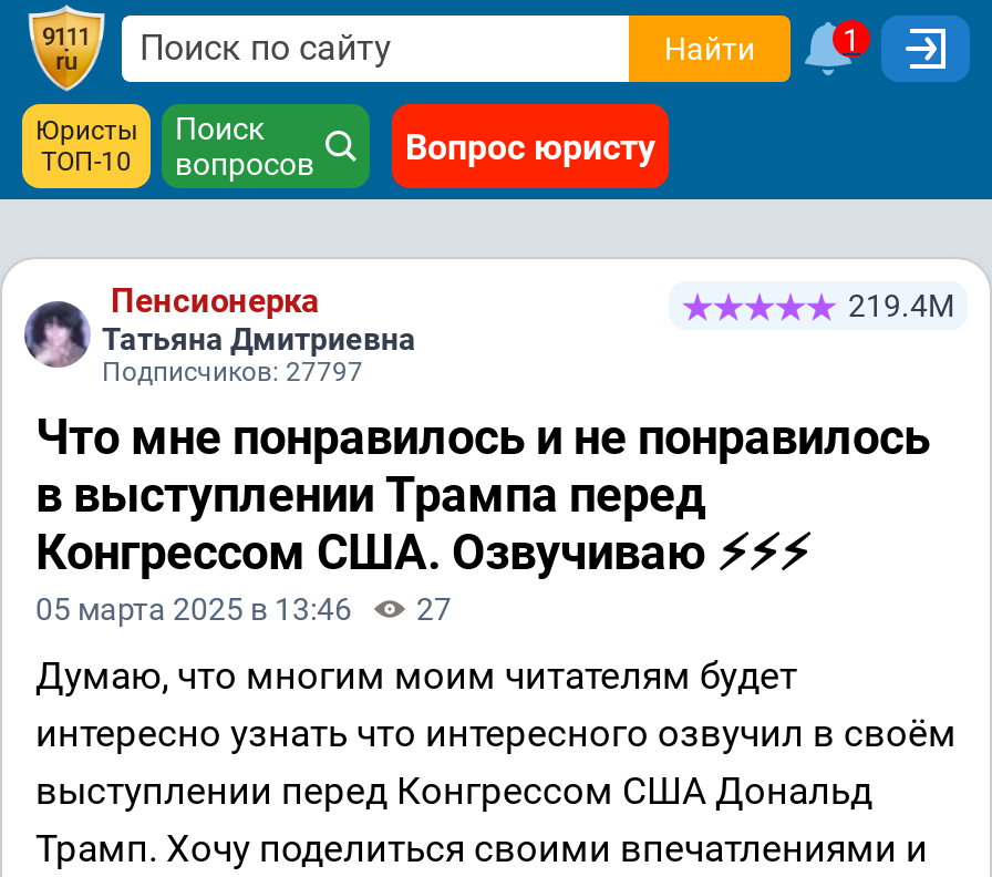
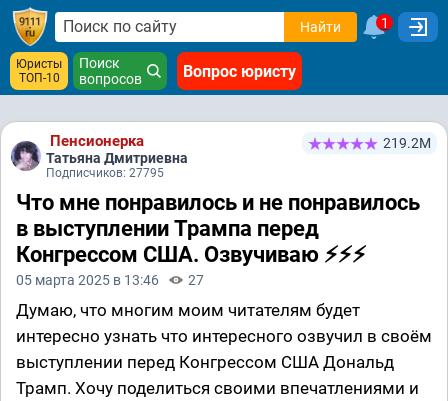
- 219.4М
+ 219.2М

- Подписчиков: 27797
+ Подписчиков: 27795
